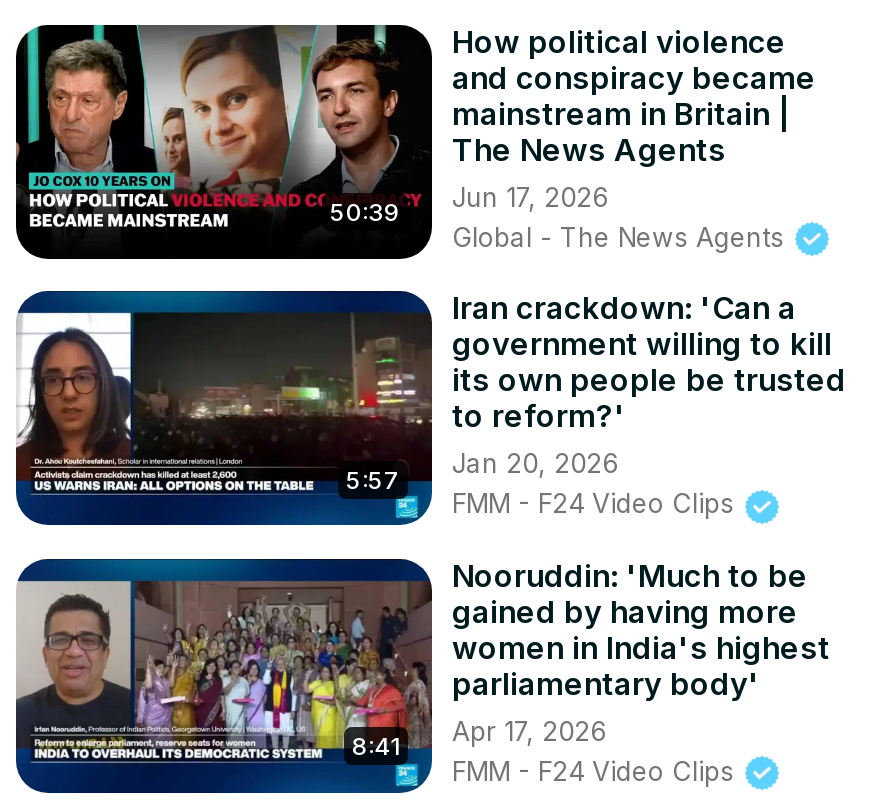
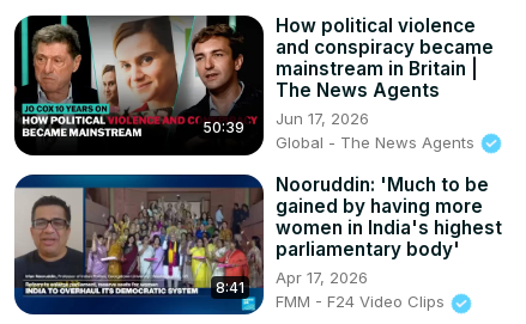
- Iran crackdown: 'Can a
- government willing to kill
- its own people be trusted
- to reform?'
- Jan 20, 2026
- FMM - F24 Video Clips

- [image]
- 5:57
